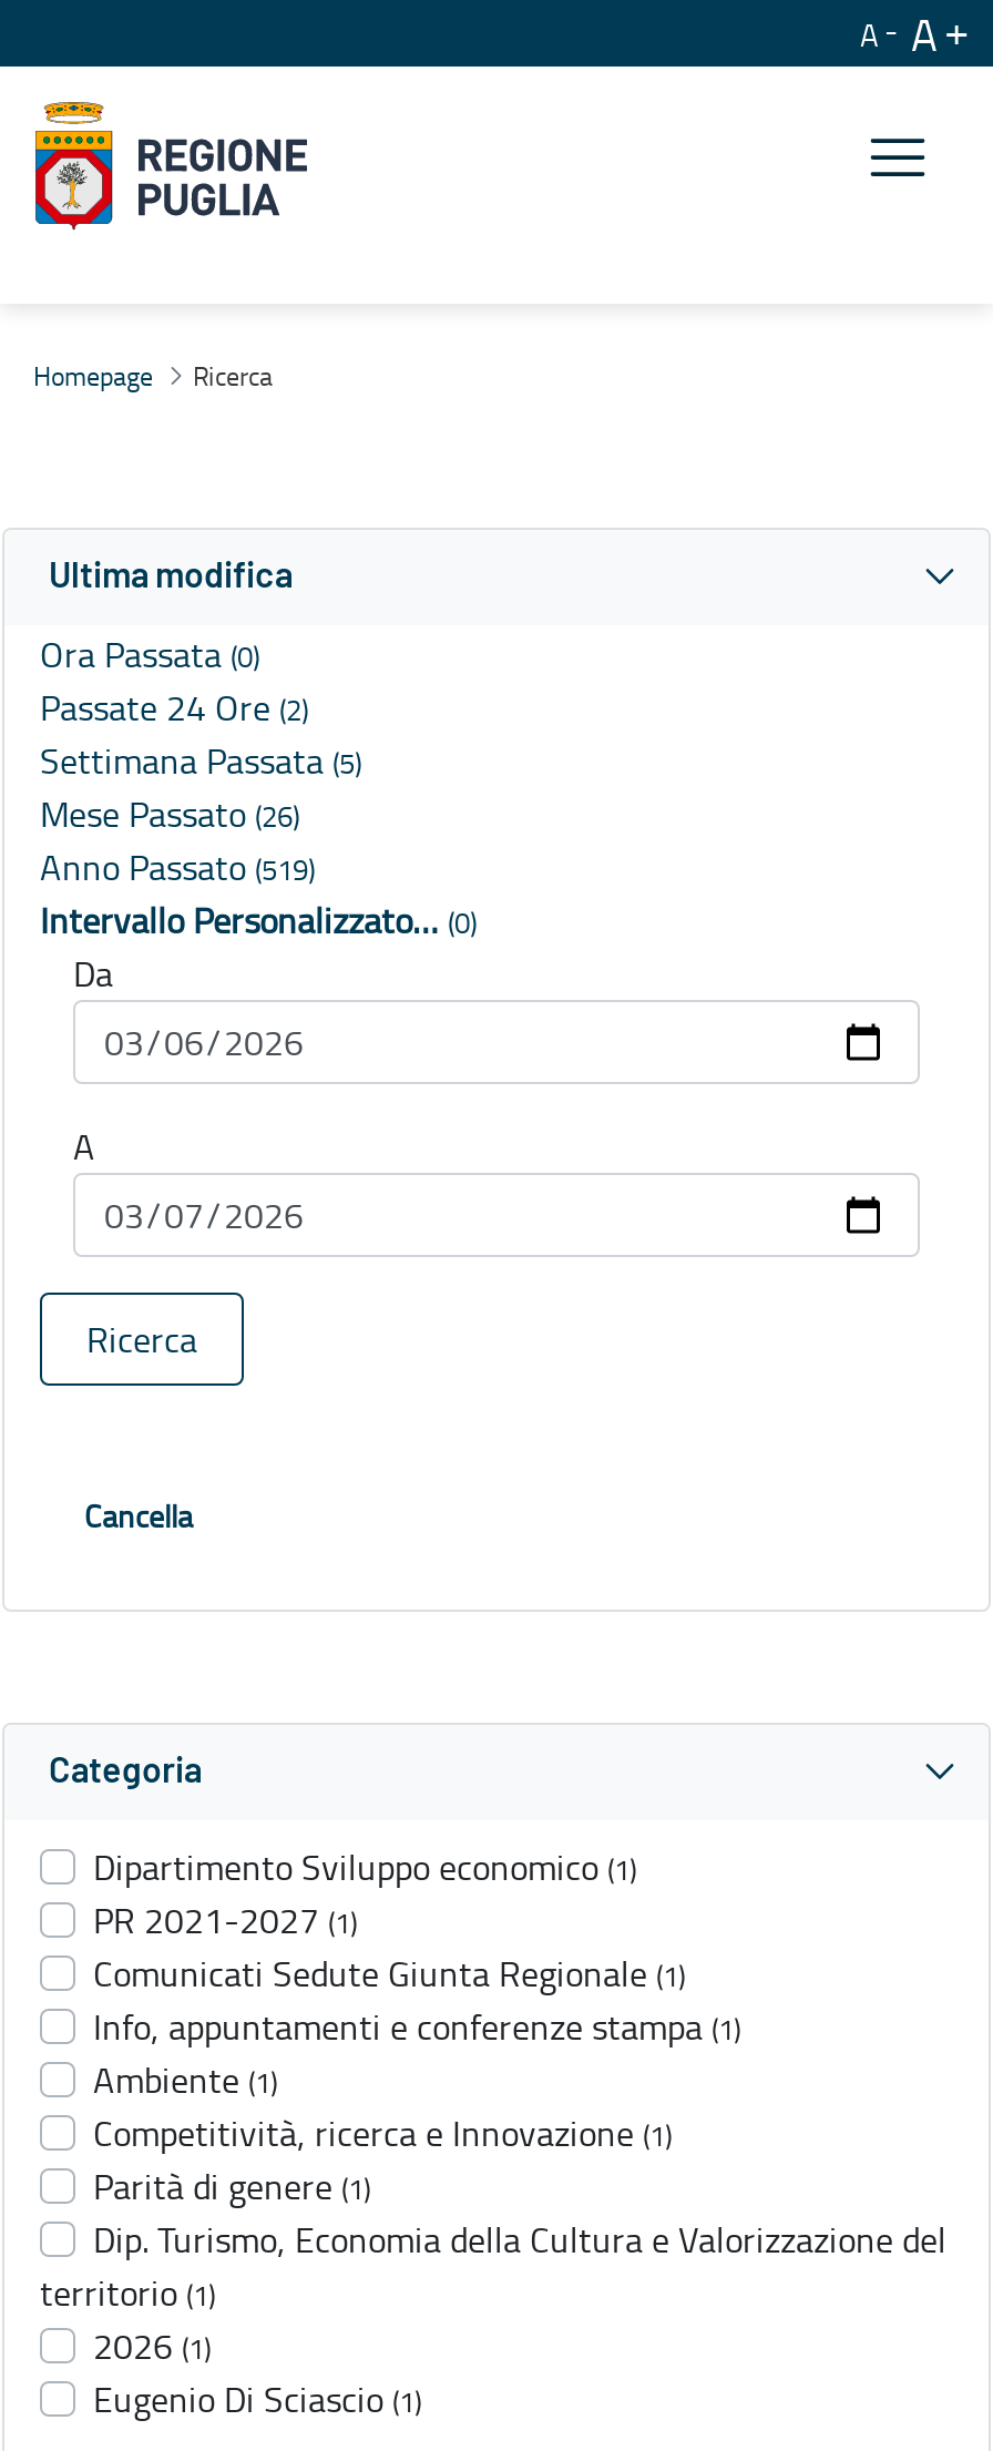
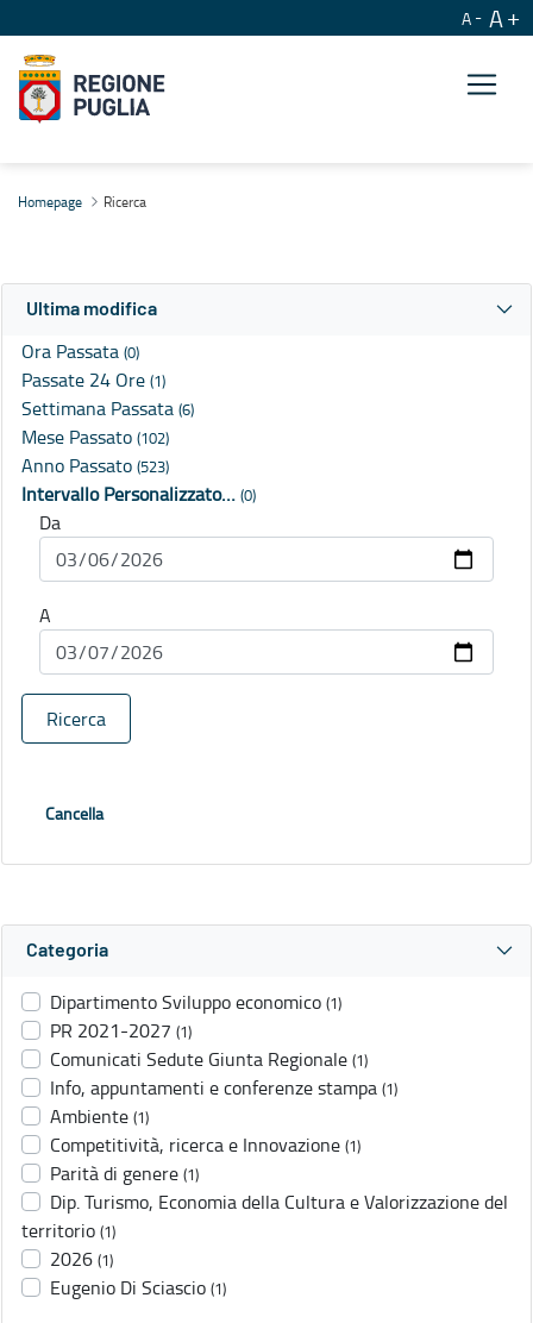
- Passate 24 Ore (2)
+ Passate 24 Ore (1)

- Settimana Passata (5)
+ Settimana Passata (6)

- Mese Passato (26)
+ Mese Passato (102)

- Anno Passato (519)
+ Anno Passato (523)
